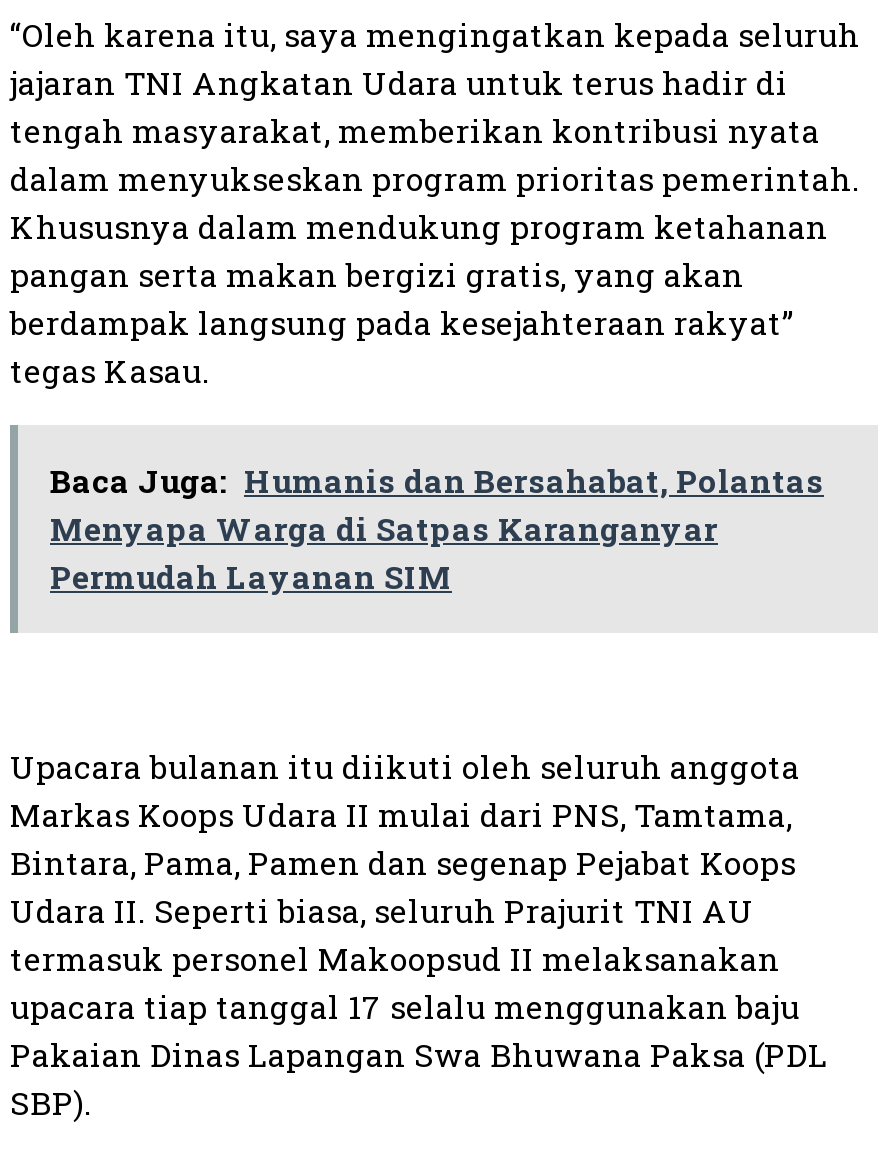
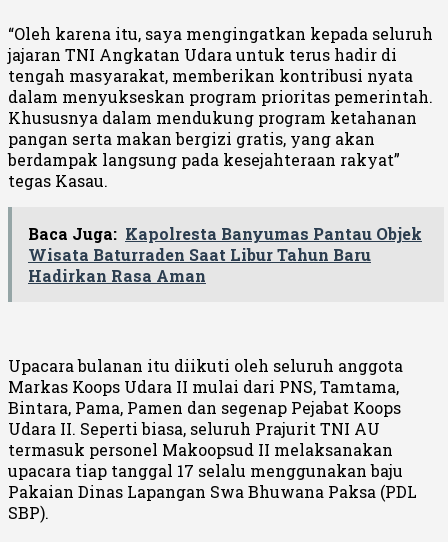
- Baca Juga: Humanis dan Bersahabat, Polantas
- Menyapa Warga di Satpas Karanganyar
- Permudah Layanan SIM
+ Baca Juga: Kapolresta Banyumas Pantau Objek
+ Wisata Baturraden Saat Libur Tahun Baru
+ Hadirkan Rasa Aman
